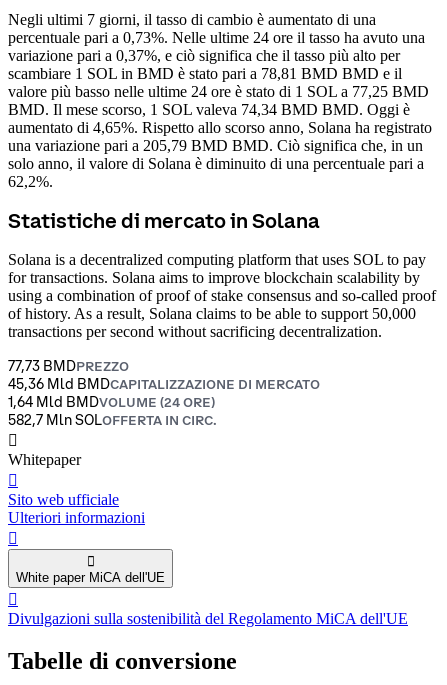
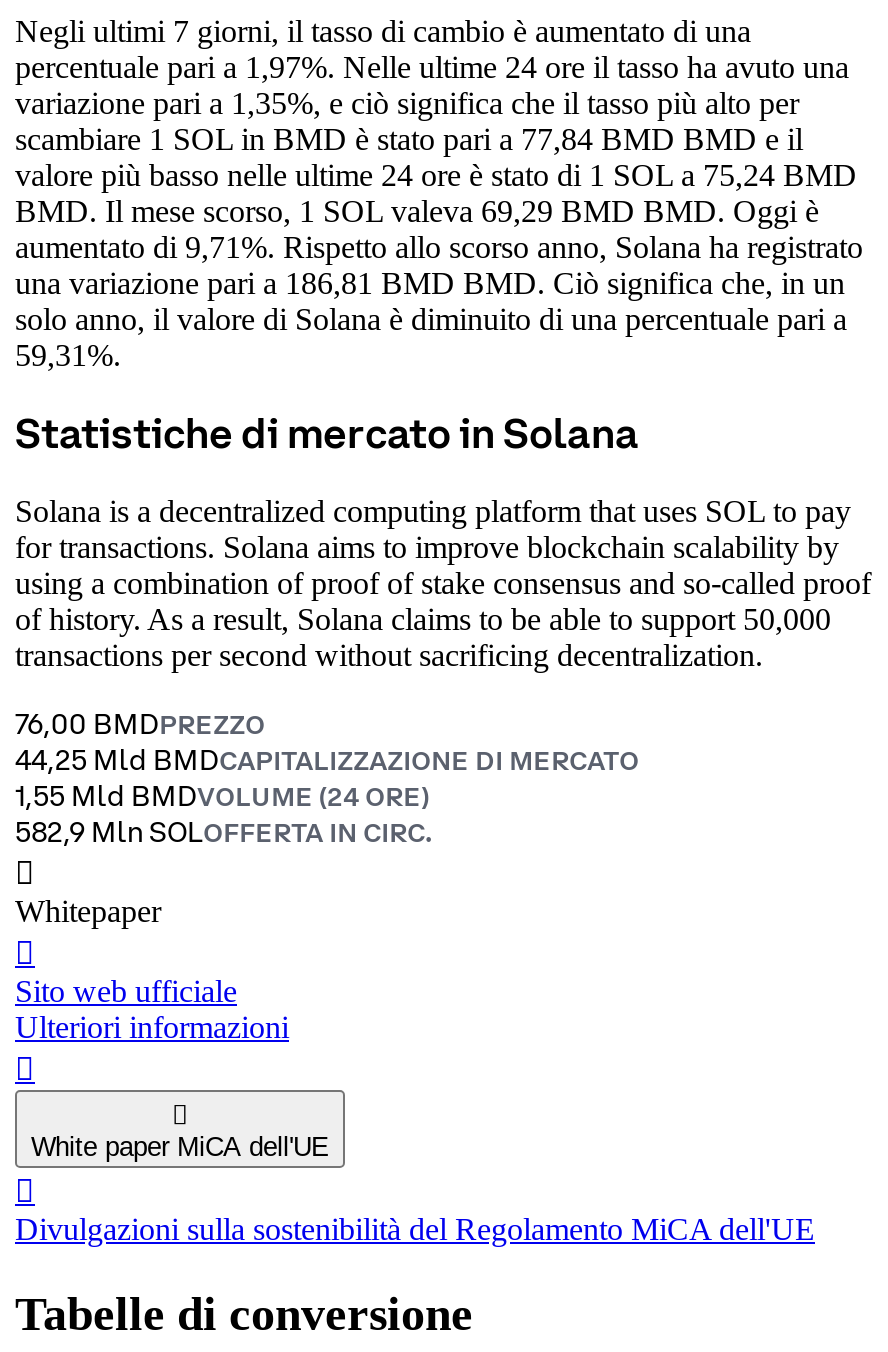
- percentuale pari a 0,73%. Nelle ultime 24 ore il tasso ha avuto una
+ percentuale pari a 1,97%. Nelle ultime 24 ore il tasso ha avuto una

- variazione pari a 0,37%, e ciò significa che il tasso più alto per
+ variazione pari a 1,35%, e ciò significa che il tasso più alto per

- scambiare 1 SOL in BMD è stato pari a 78,81 BMD BMD e il
+ scambiare 1 SOL in BMD è stato pari a 77,84 BMD BMD e il

- valore più basso nelle ultime 24 ore è stato di 1 SOL a 77,25 BMD
+ valore più basso nelle ultime 24 ore è stato di 1 SOL a 75,24 BMD

- BMD. Il mese scorso, 1 SOL valeva 74,34 BMD BMD. Oggi è
+ BMD. Il mese scorso, 1 SOL valeva 69,29 BMD BMD. Oggi è

- aumentato di 4,65%. Rispetto allo scorso anno, Solana ha registrato
+ aumentato di 9,71%. Rispetto allo scorso anno, Solana ha registrato

- una variazione pari a 205,79 BMD BMD. Ciò significa che, in un
+ una variazione pari a 186,81 BMD BMD. Ciò significa che, in un

- 62,2%.
+ 59,31%.

- 77,73 BMDPREZZO
+ 76,00 BMDPREZZO

- 45,36 Mld BMDCAPITALIZZAZIONE DI MERCATO
+ 44,25 Mld BMDCAPITALIZZAZIONE DI MERCATO

- 1,64 Mld BMDVOLUME (24 ORE)
+ 1,55 Mld BMDVOLUME (24 ORE)

- 582,7 Mln SOLOFFERTA IN CIRC.
+ 582,9 Mln SOLOFFERTA IN CIRC.
